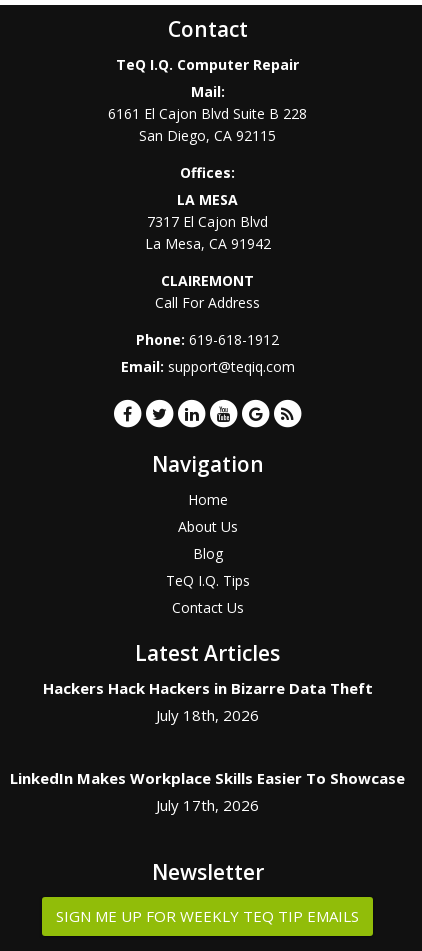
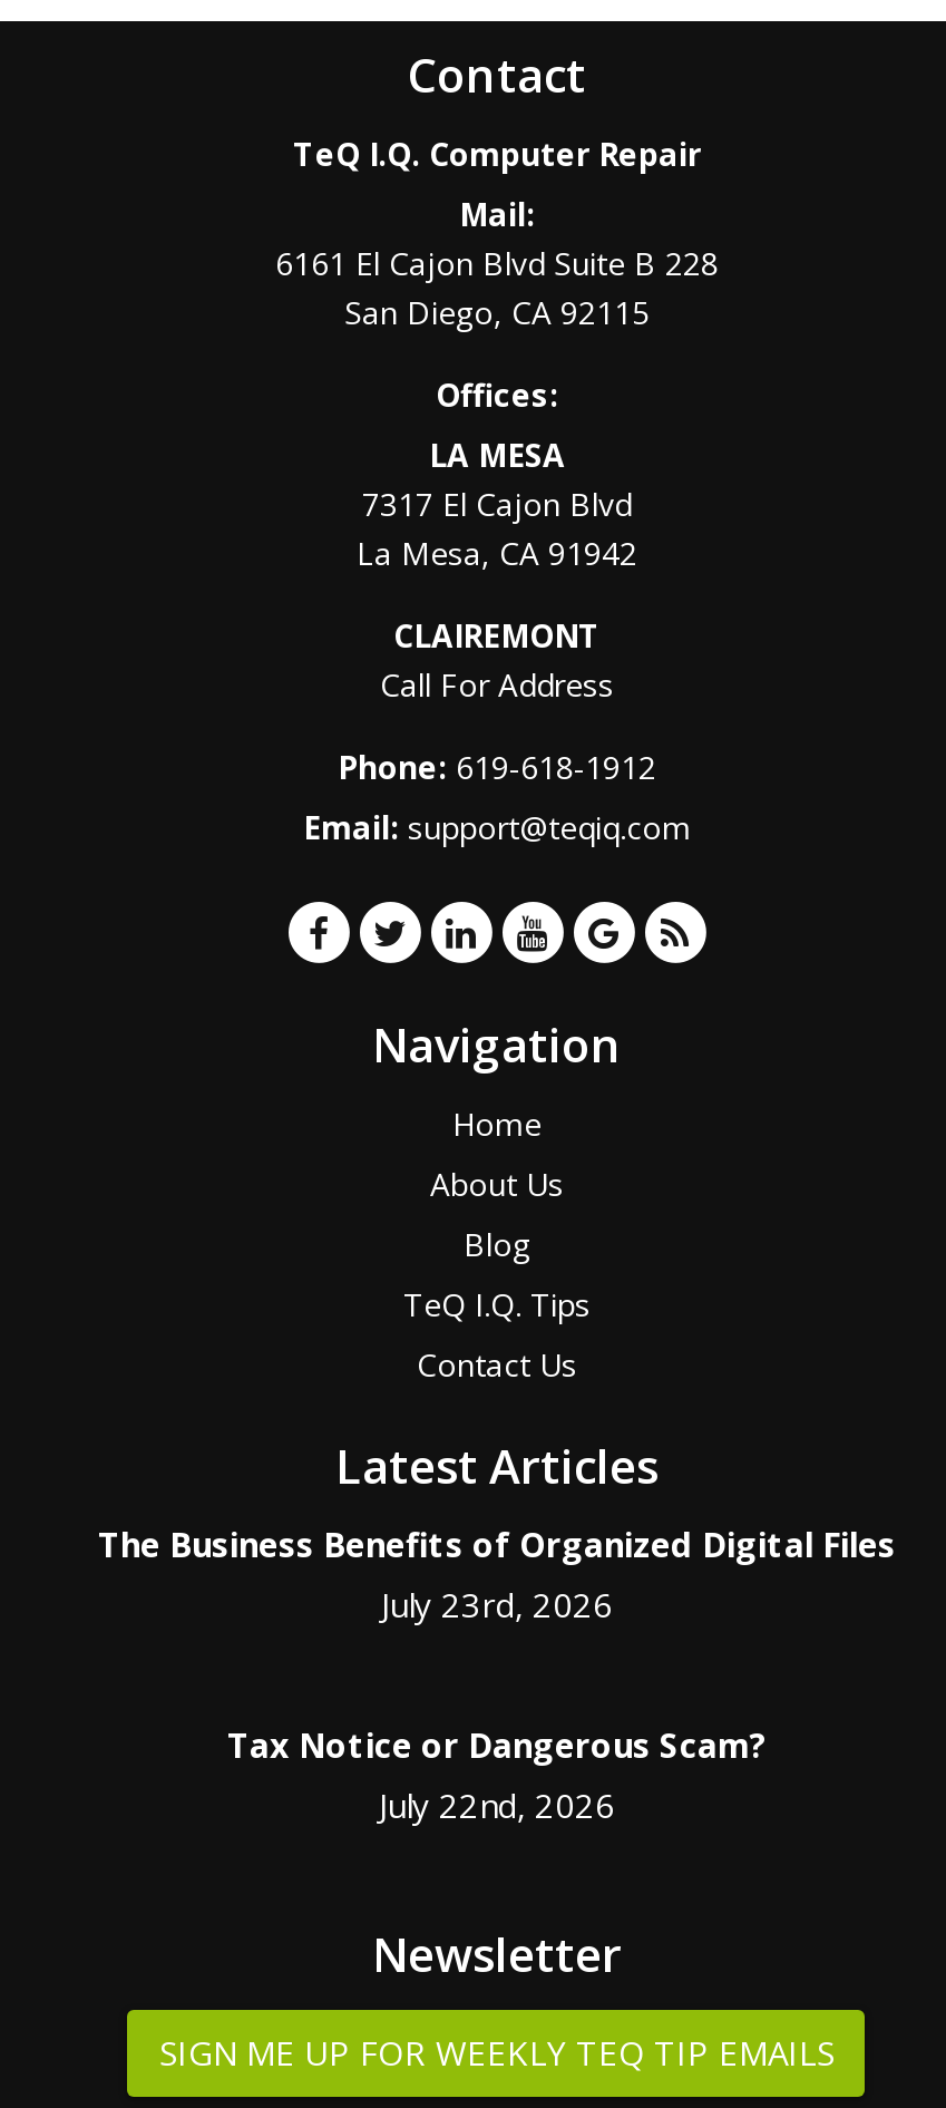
- Hackers Hack Hackers in Bizarre Data Theft
- July 18th, 2026
+ The Business Benefits of Organized Digital Files
+ July 23rd, 2026

- LinkedIn Makes Workplace Skills Easier To Showcase
- July 17th, 2026
+ Tax Notice or Dangerous Scam?
+ July 22nd, 2026
